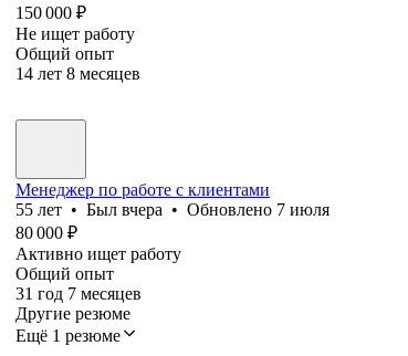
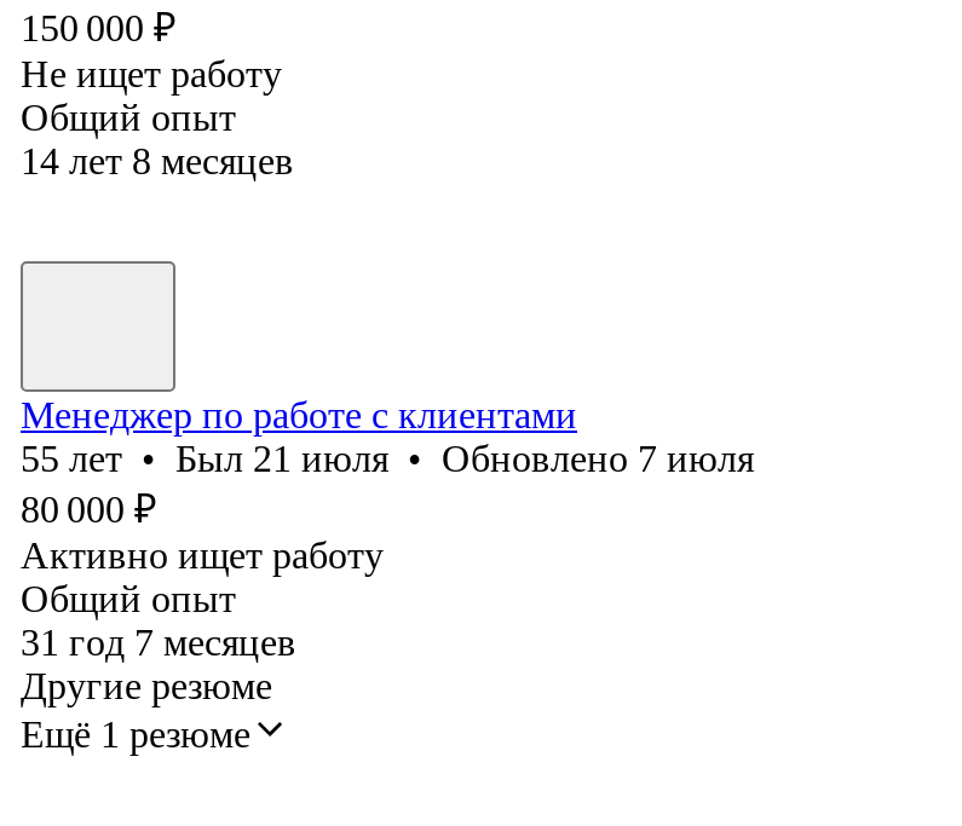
- 55 лет • Был вчера • Обновлено 7 июля
+ 55 лет • Был 21 июля • Обновлено 7 июля
